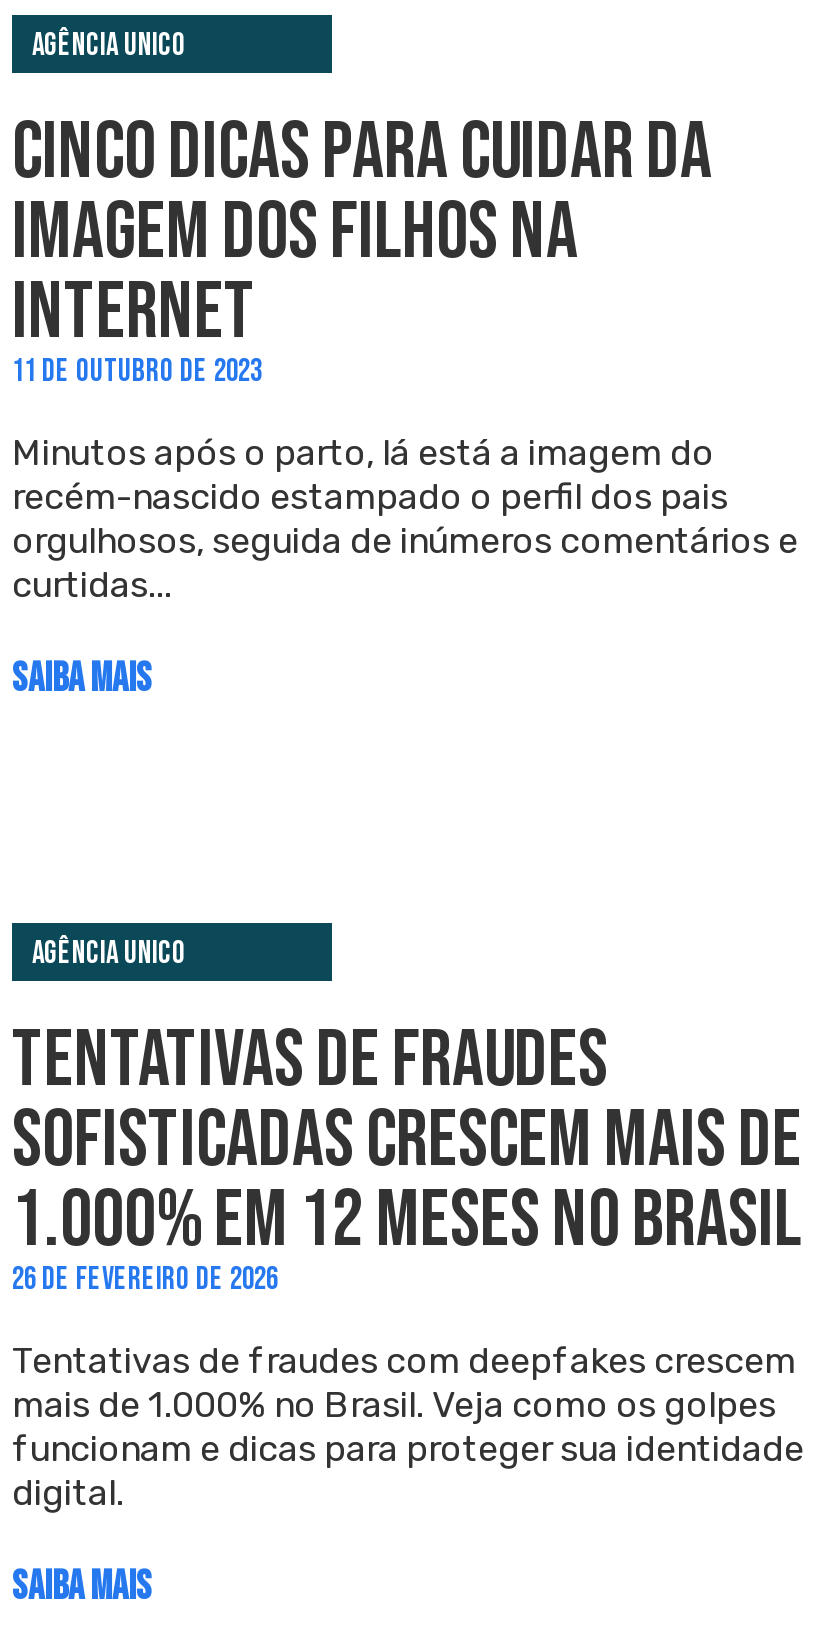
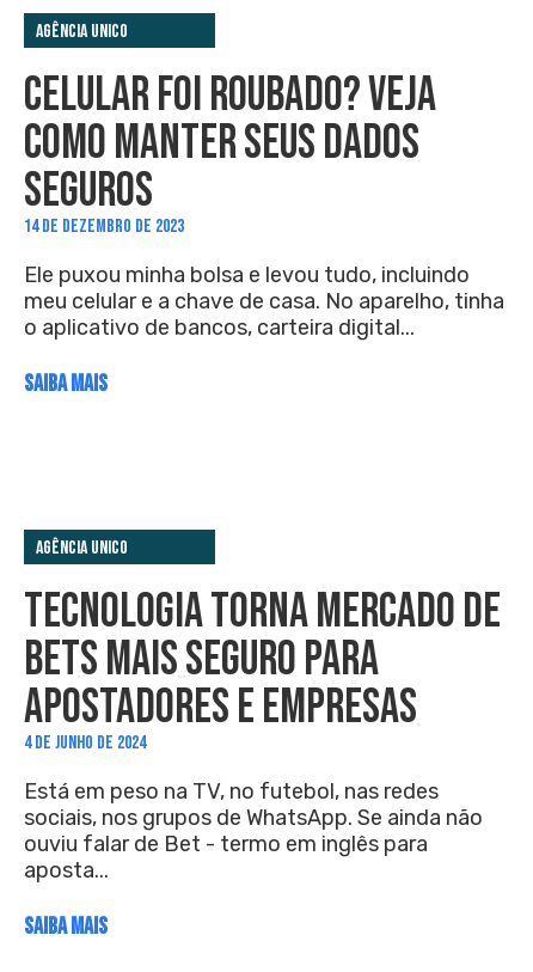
- CINCO DICAS PARA CUIDAR DA
- IMAGEM DOS FILHOS NA
- INTERNET
- 11 DE OUTUBRO DE 2023
+ CELULAR FOI ROUBADO? VEJA
+ COMO MANTER SEUS DADOS
+ SEGUROS
+ 14 DE DEZEMBRO DE 2023

- Minutos após o parto, lá está a imagem do
- recém-nascido estampado o perfil dos pais
- orgulhosos, seguida de inúmeros comentários e
- curtidas...
+ Ele puxou minha bolsa e levou tudo, incluindo
+ meu celular e a chave de casa. No aparelho, tinha
+ o aplicativo de bancos, carteira digital...

- TENTATIVAS DE FRAUDES
- SOFISTICADAS CRESCEM MAIS DE
- 1.000% EM 12 MESES NO BRASIL
- 26 DE FEVEREIRO DE 2026
+ TECNOLOGIA TORNA MERCADO DE
+ BETS MAIS SEGURO PARA
+ APOSTADORES E EMPRESAS
+ 4 DE JUNHO DE 2024

- Tentativas de fraudes com deepfakes crescem
- mais de 1.000% no Brasil. Veja como os golpes
- funcionam e dicas para proteger sua identidade
- digital.
+ Está em peso na TV, no futebol, nas redes
+ sociais, nos grupos de WhatsApp. Se ainda não
+ ouviu falar de Bet - termo em inglês para
+ aposta...
